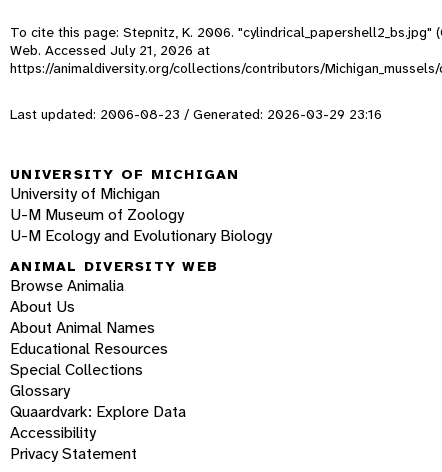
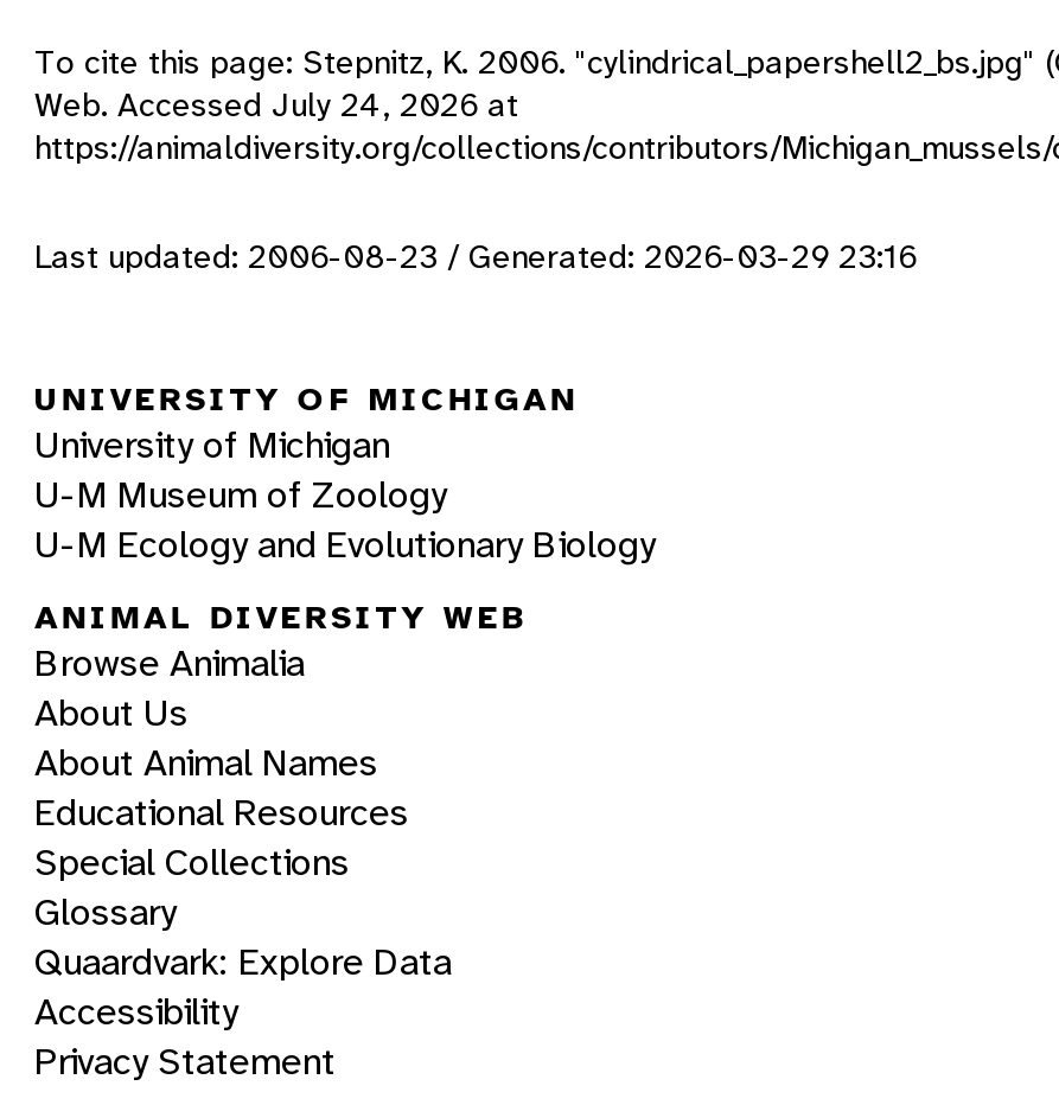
- Web. Accessed July 21, 2026 at
+ Web. Accessed July 24, 2026 at
